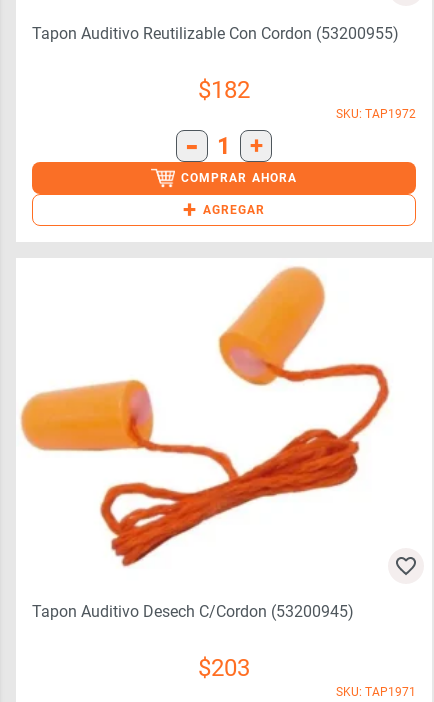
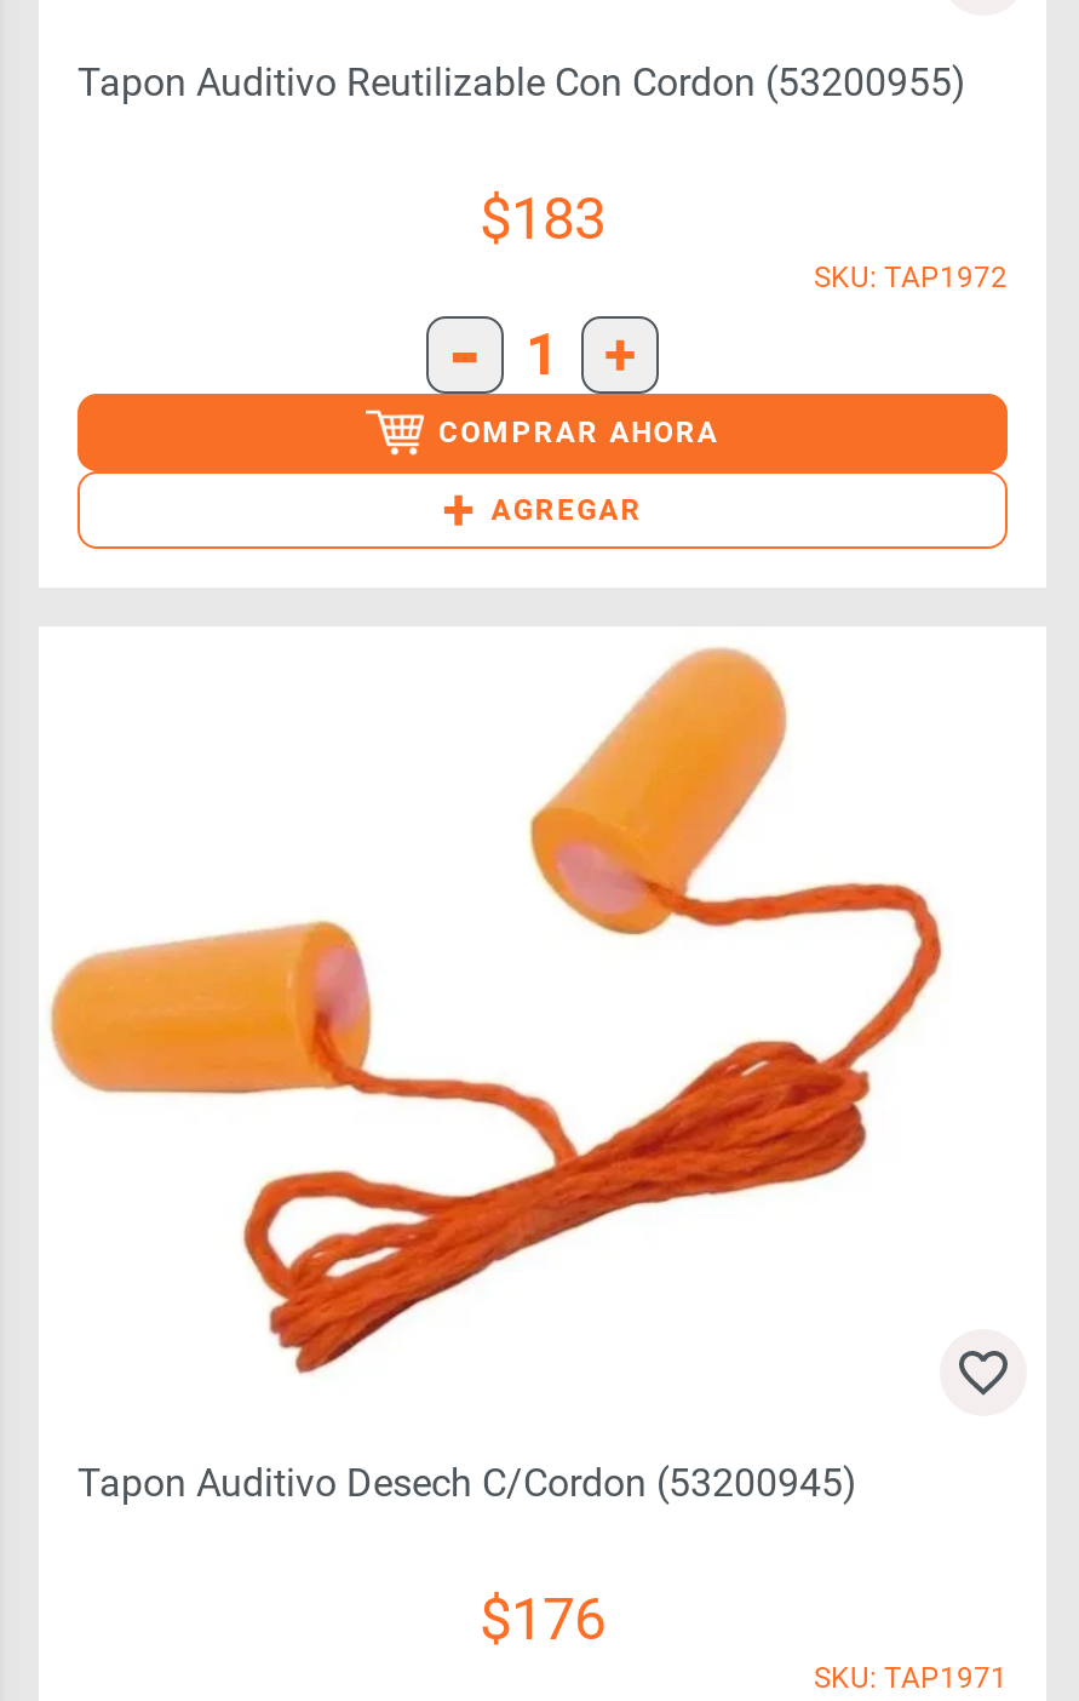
- $182
+ $183

- $203
+ $176
